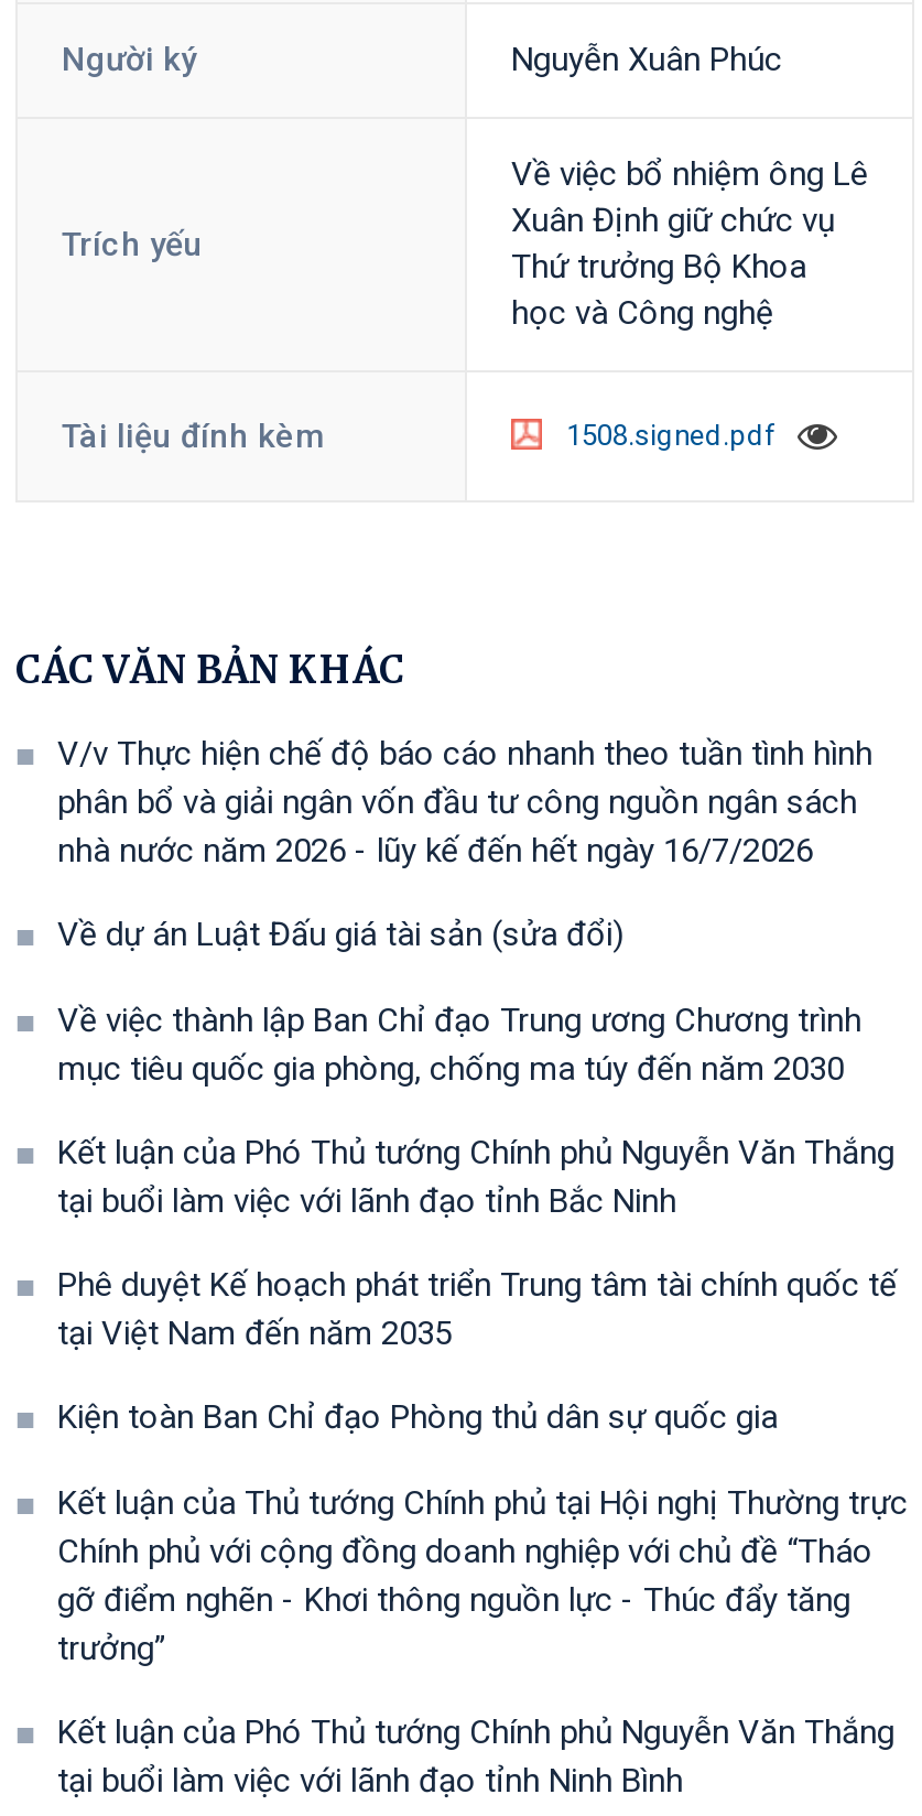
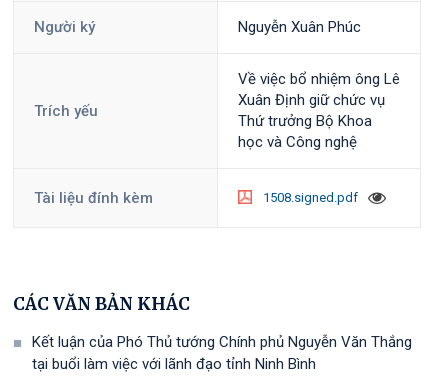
- V/v Thực hiện chế độ báo cáo nhanh theo tuần tình hình
- phân bổ và giải ngân vốn đầu tư công nguồn ngân sách
- nhà nước năm 2026 - lũy kế đến hết ngày 16/7/2026
- Về dự án Luật Đấu giá tài sản (sửa đổi)
- Về việc thành lập Ban Chỉ đạo Trung ương Chương trình
- mục tiêu quốc gia phòng, chống ma túy đến năm 2030
- Kết luận của Phó Thủ tướng Chính phủ Nguyễn Văn Thắng
- tại buổi làm việc với lãnh đạo tỉnh Bắc Ninh
- Phê duyệt Kế hoạch phát triển Trung tâm tài chính quốc tế
- tại Việt Nam đến năm 2035
- Kiện toàn Ban Chỉ đạo Phòng thủ dân sự quốc gia
- Kết luận của Thủ tướng Chính phủ tại Hội nghị Thường trực
- Chính phủ với cộng đồng doanh nghiệp với chủ đề “Tháo
- gỡ điểm nghẽn - Khơi thông nguồn lực - Thúc đẩy tăng
- trưởng”
